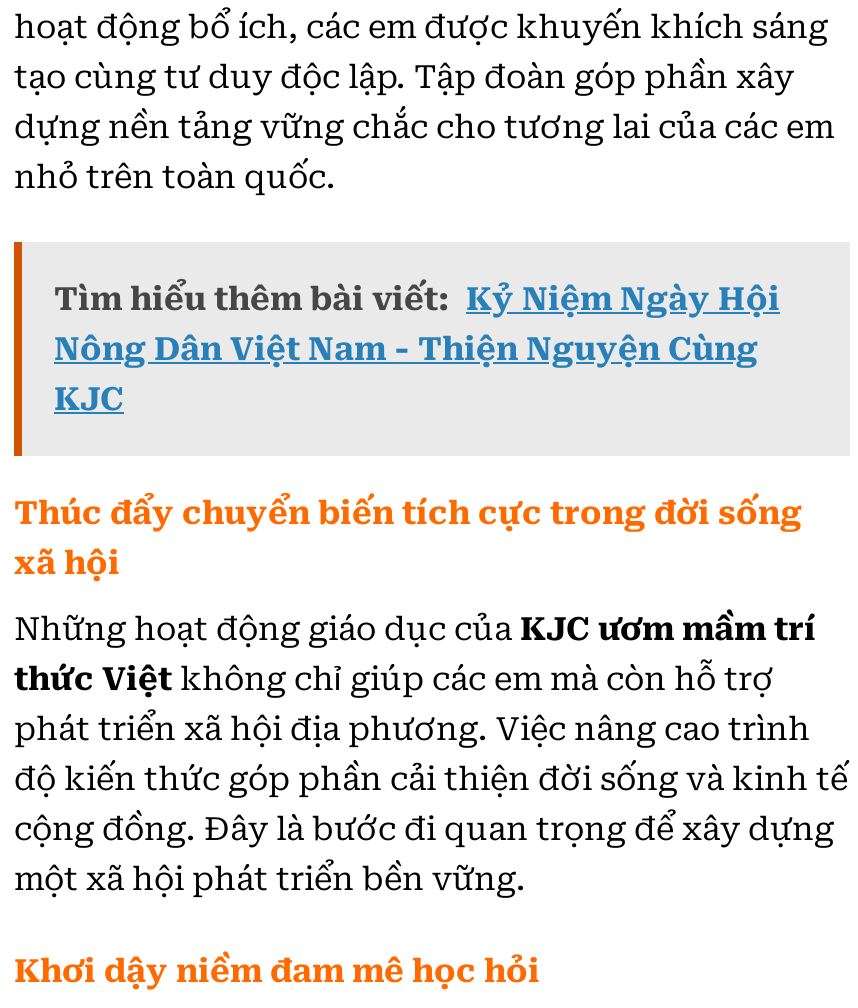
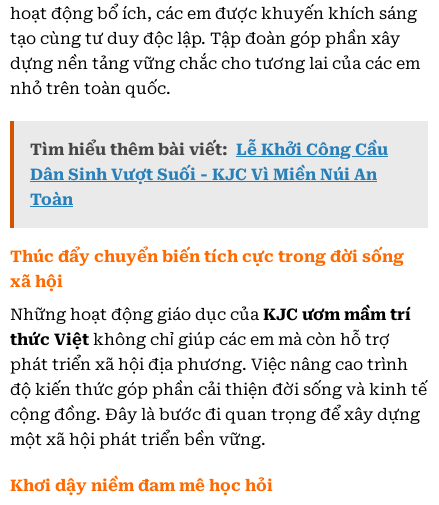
- Tìm hiểu thêm bài viết: Kỷ Niệm Ngày Hội
- Nông Dân Việt Nam - Thiện Nguyện Cùng
- KJC
+ Tìm hiểu thêm bài viết: Lễ Khởi Công Cầu
+ Dân Sinh Vượt Suối - KJC Vì Miền Núi An
+ Toàn
